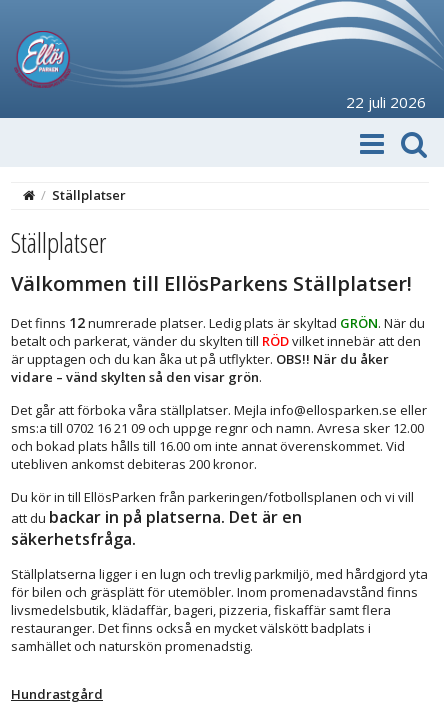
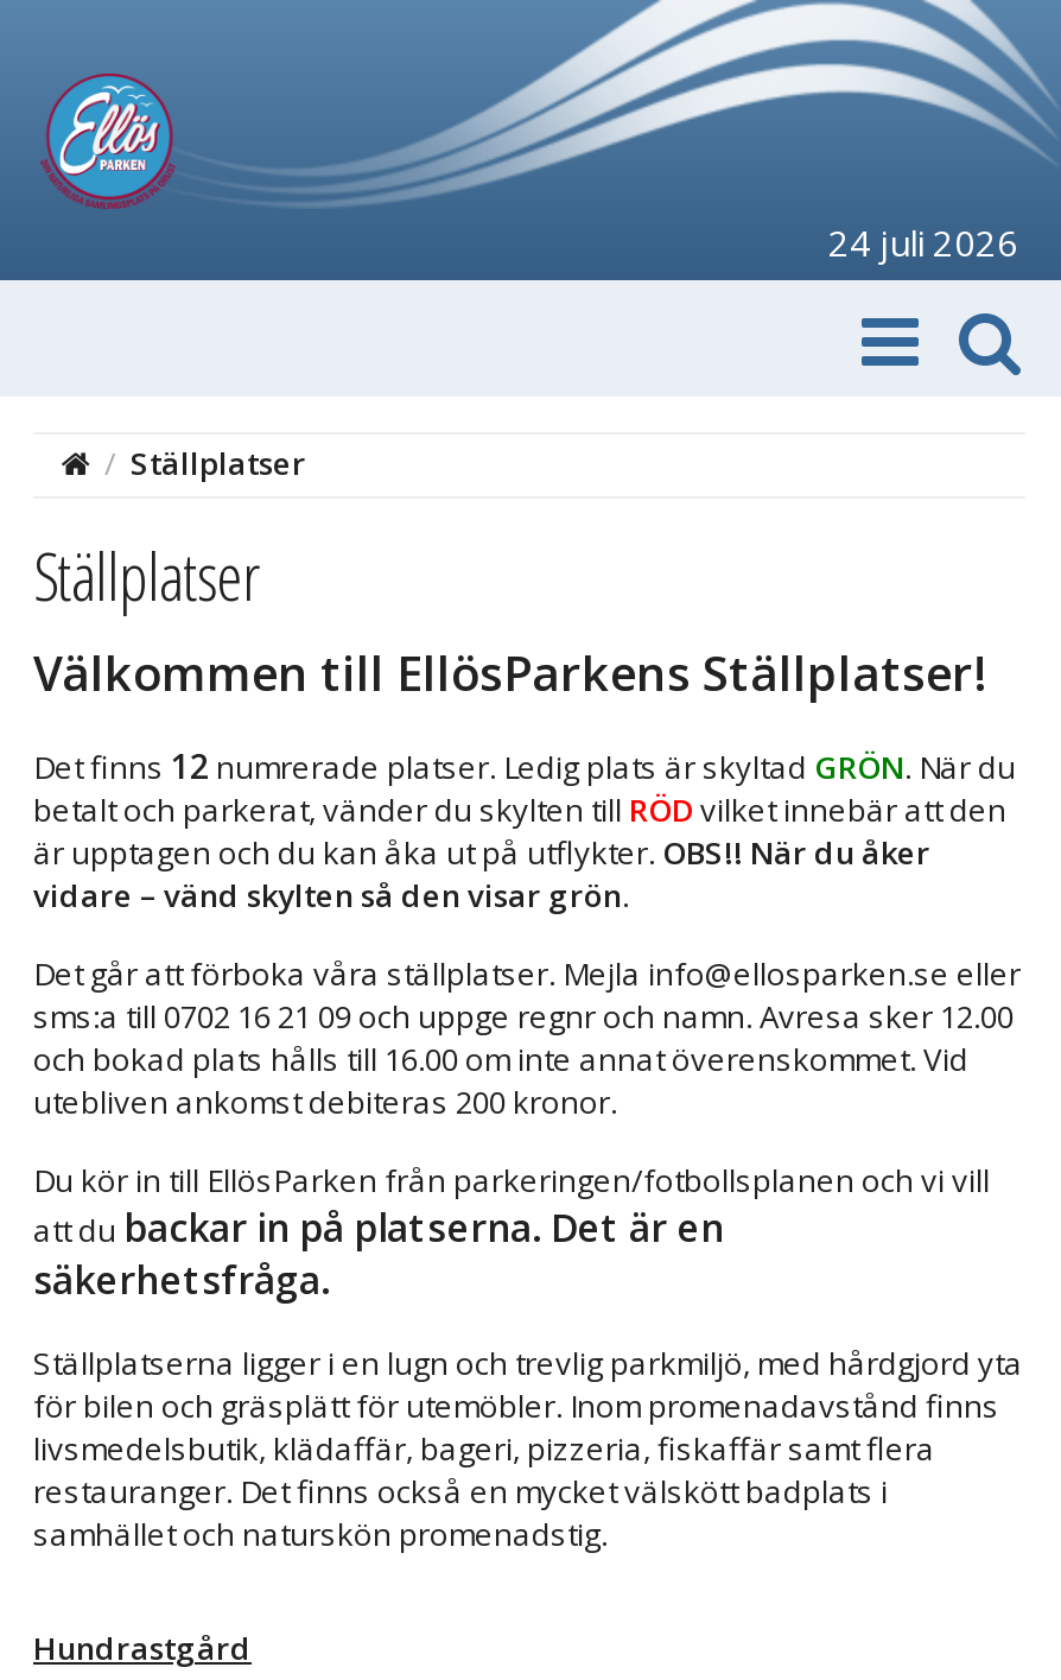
- 22 juli 2026
+ 24 juli 2026
